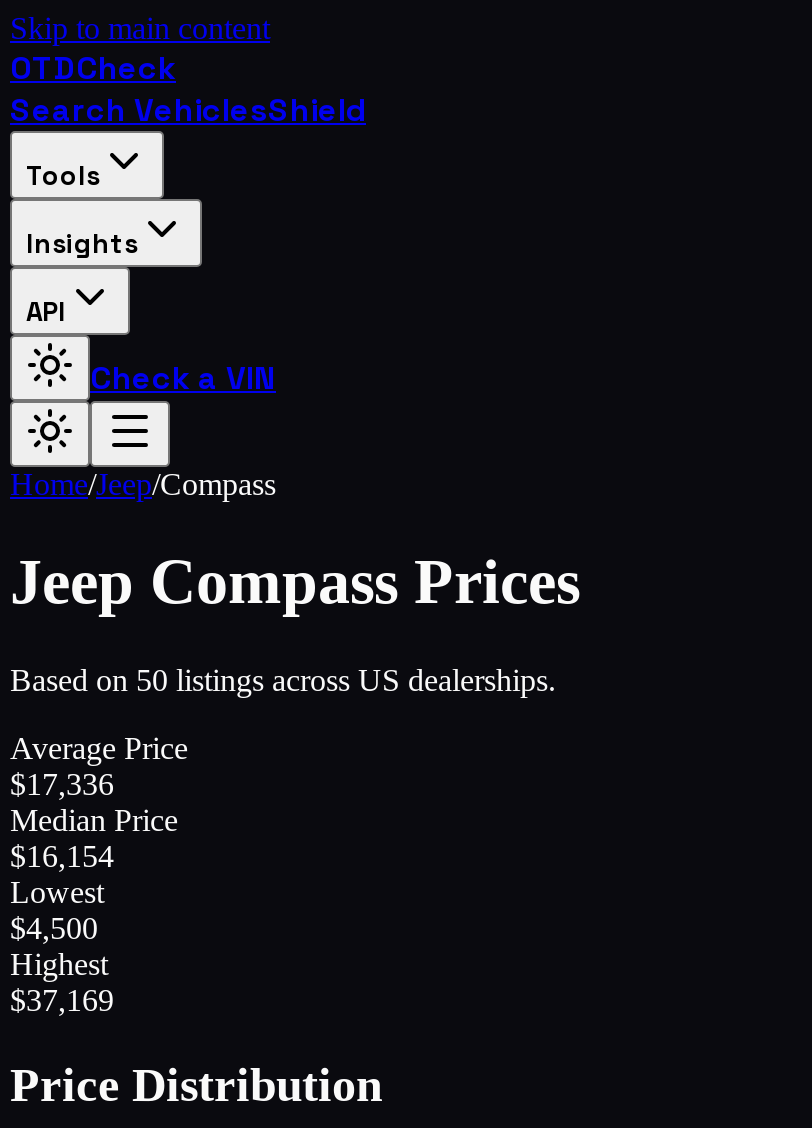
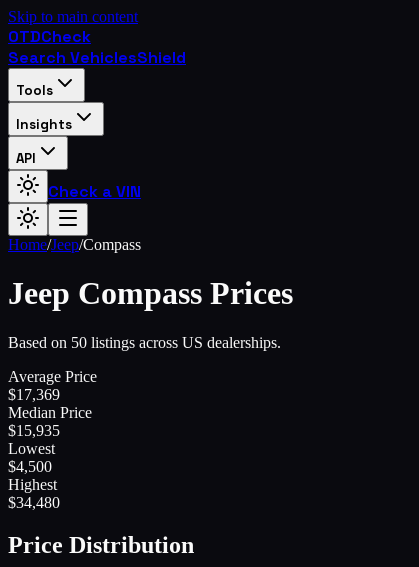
- $17,336
+ $17,369

- $16,154
+ $15,935

- $37,169
+ $34,480
